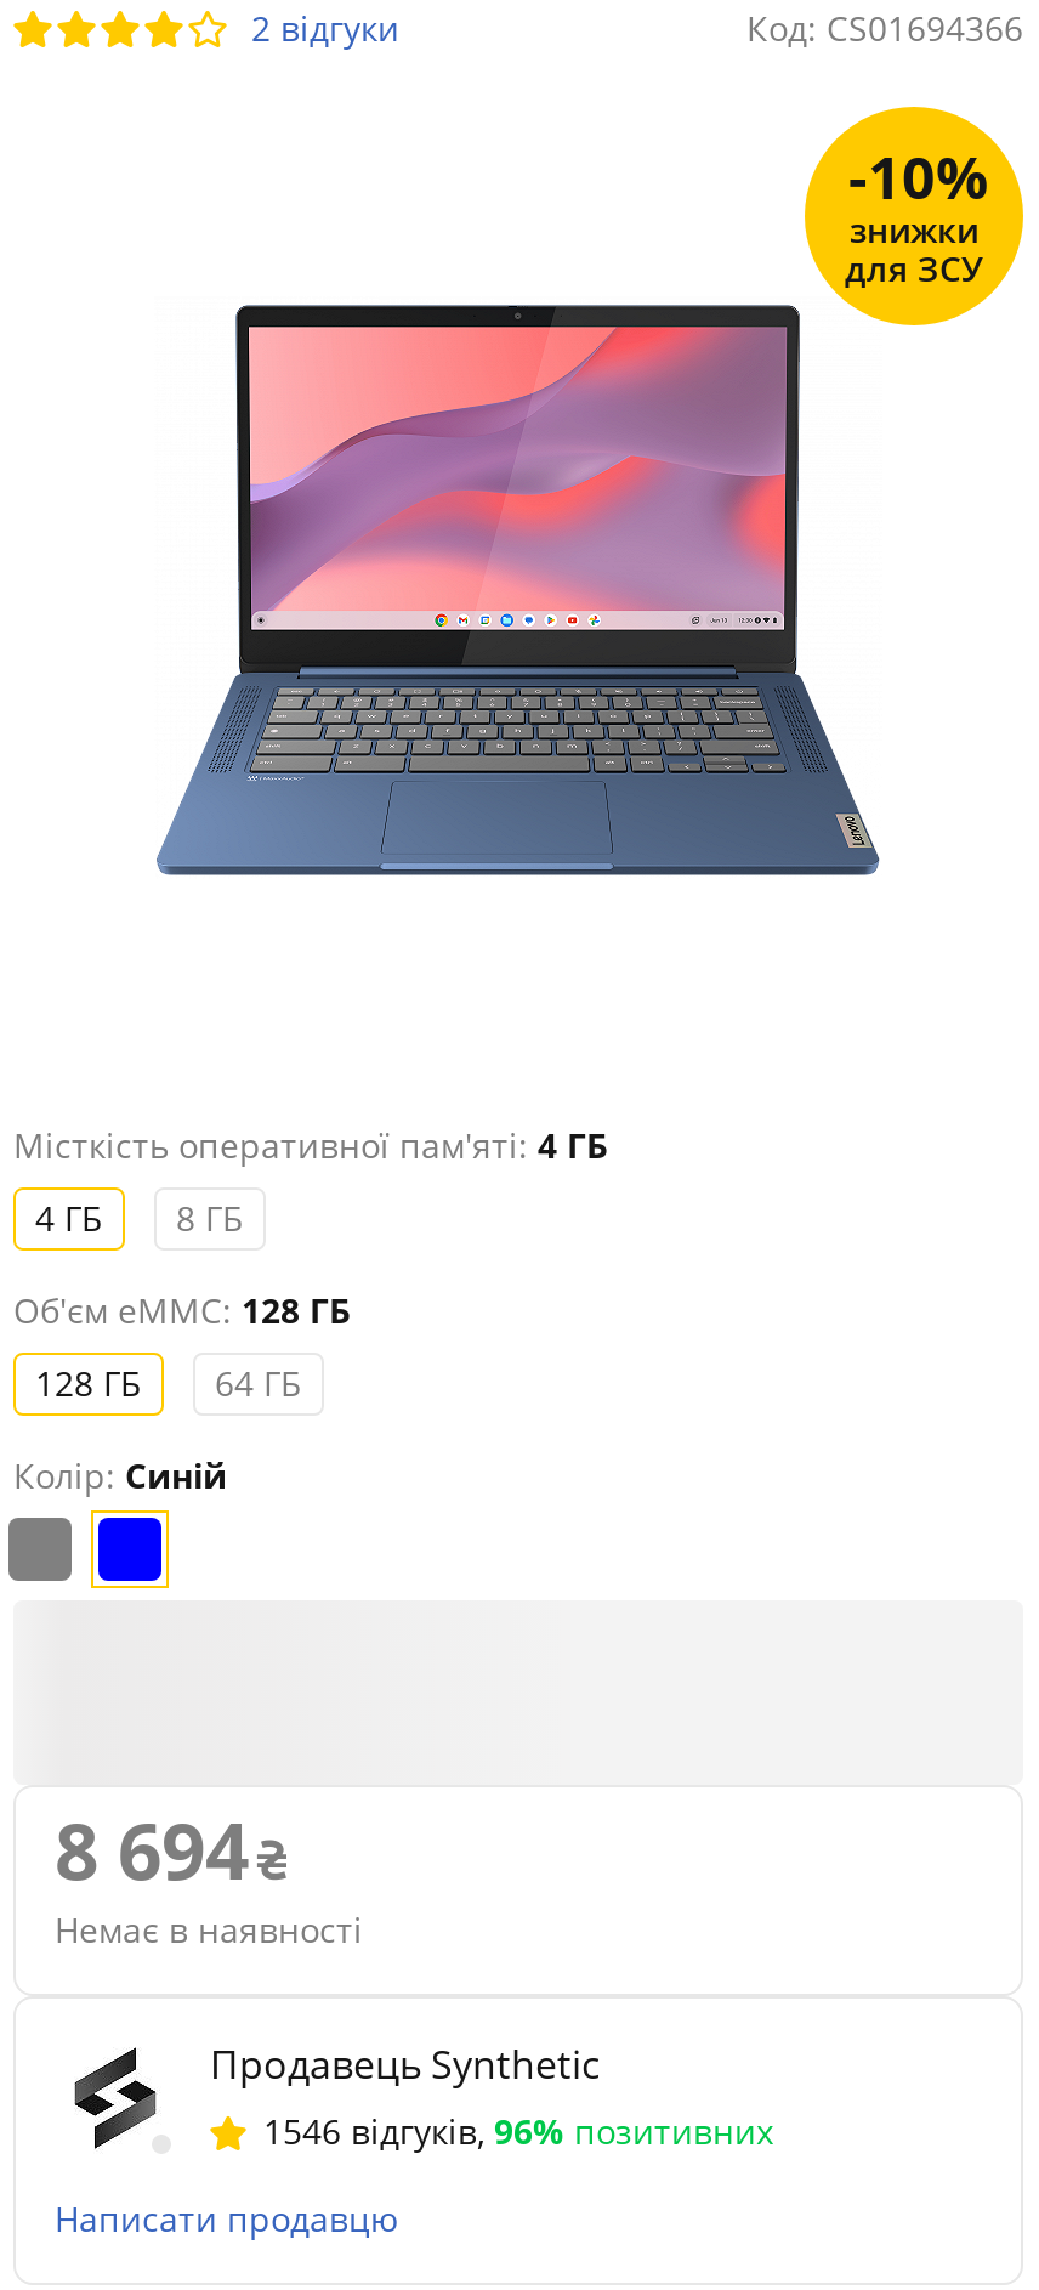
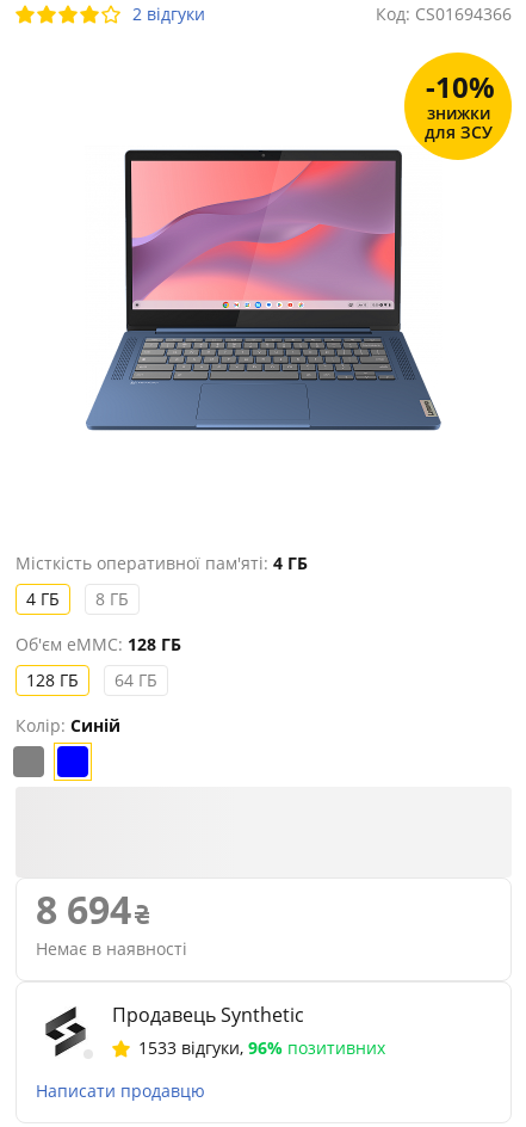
- 1546 відгуків, 96% позитивних
+ 1533 відгуки, 96% позитивних
